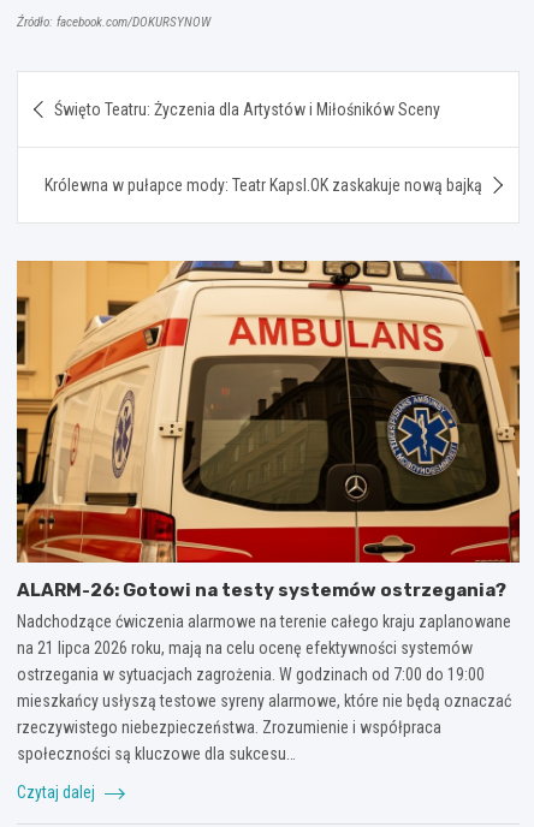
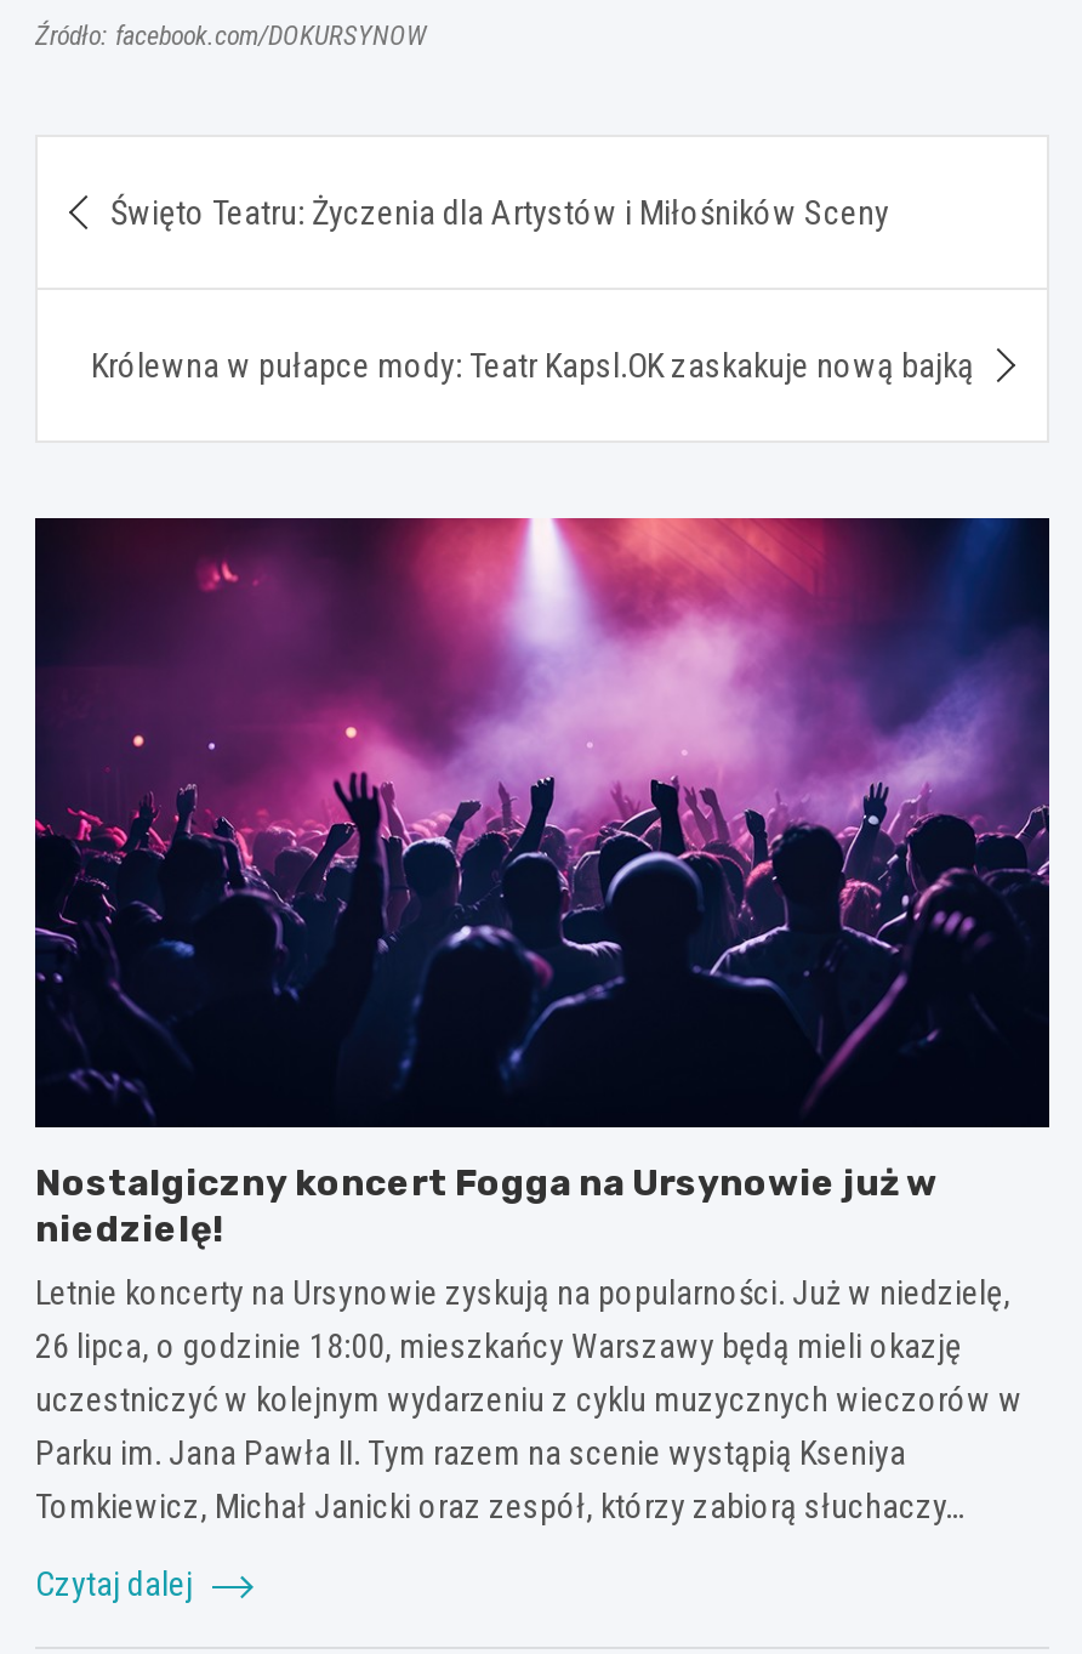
- [image]
- ALARM-26: Gotowi na testy systemów ostrzegania?
+ [image]
+ Nostalgiczny koncert Fogga na Ursynowie już w
+ niedzielę!

- Nadchodzące ćwiczenia alarmowe na terenie całego kraju zaplanowane
- na 21 lipca 2026 roku, mają na celu ocenę efektywności systemów
- ostrzegania w sytuacjach zagrożenia. W godzinach od 7:00 do 19:00
- mieszkańcy usłyszą testowe syreny alarmowe, które nie będą oznaczać
- rzeczywistego niebezpieczeństwa. Zrozumienie i współpraca
- społeczności są kluczowe dla sukcesu…
+ Letnie koncerty na Ursynowie zyskują na popularności. Już w niedzielę,
+ 26 lipca, o godzinie 18:00, mieszkańcy Warszawy będą mieli okazję
+ uczestniczyć w kolejnym wydarzeniu z cyklu muzycznych wieczorów w
+ Parku im. Jana Pawła II. Tym razem na scenie wystąpią Kseniya
+ Tomkiewicz, Michał Janicki oraz zespół, którzy zabiorą słuchaczy…
